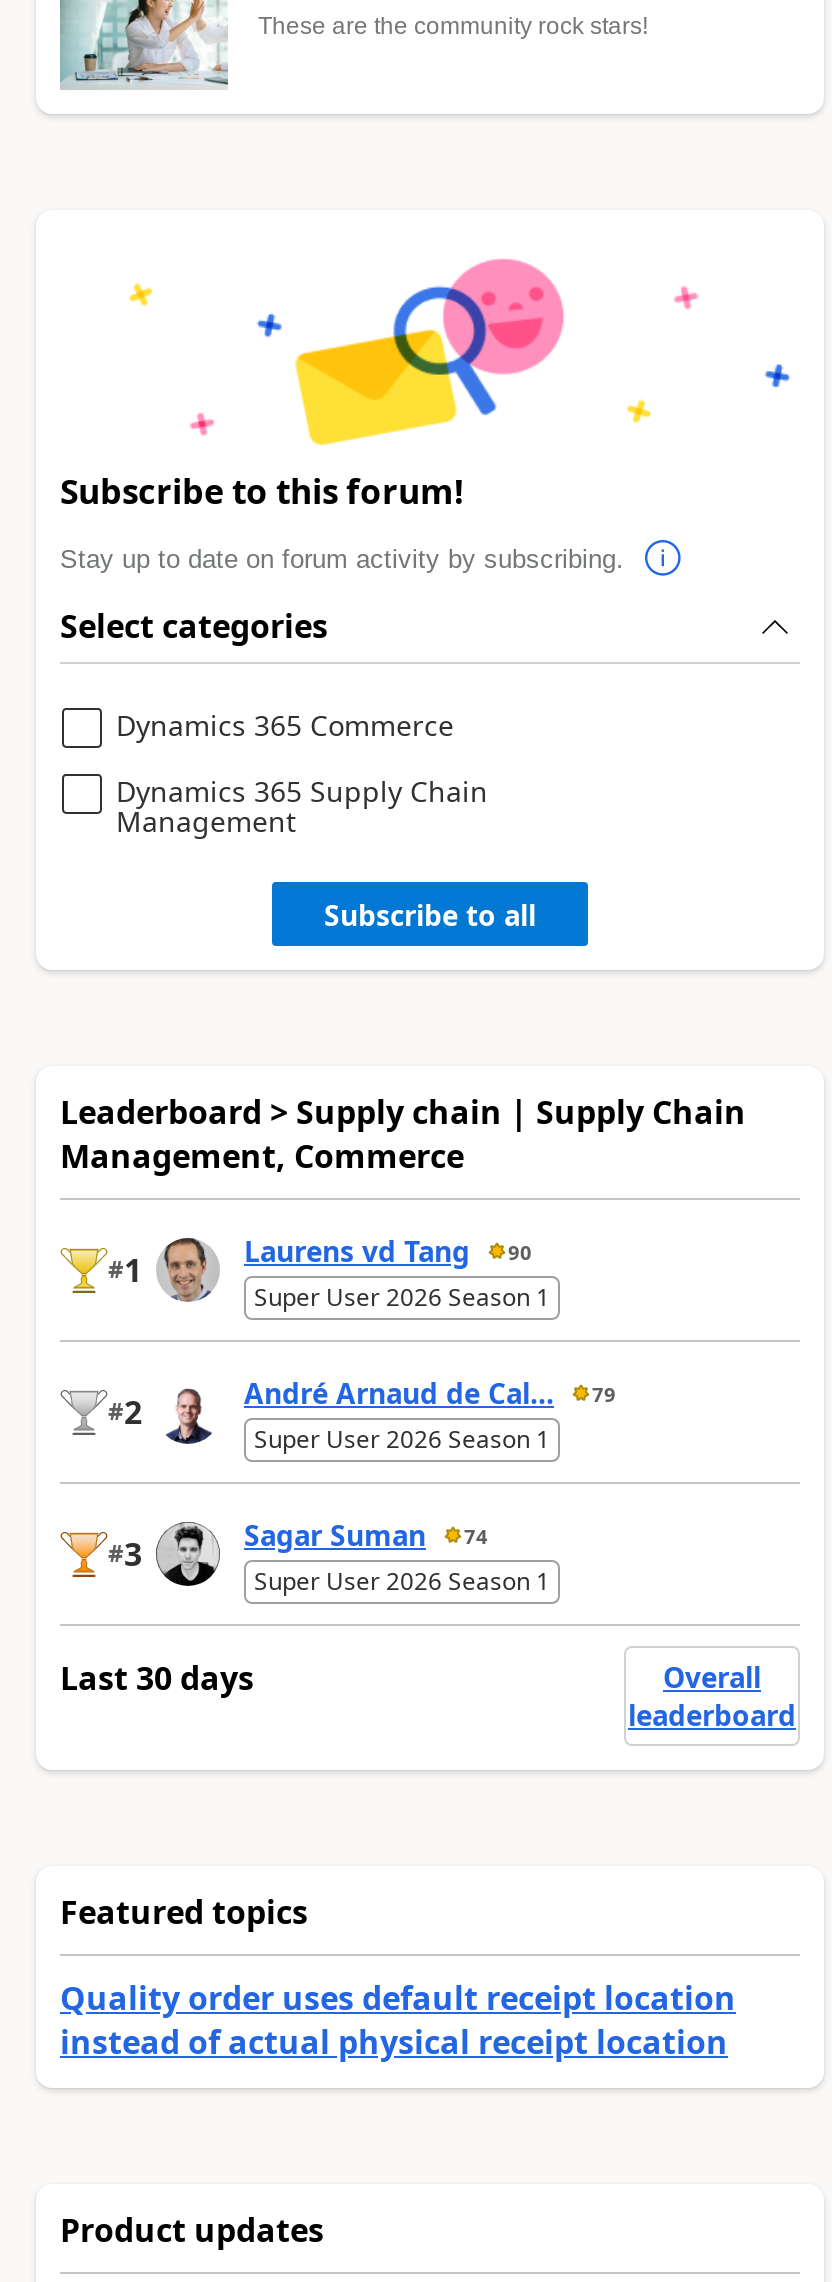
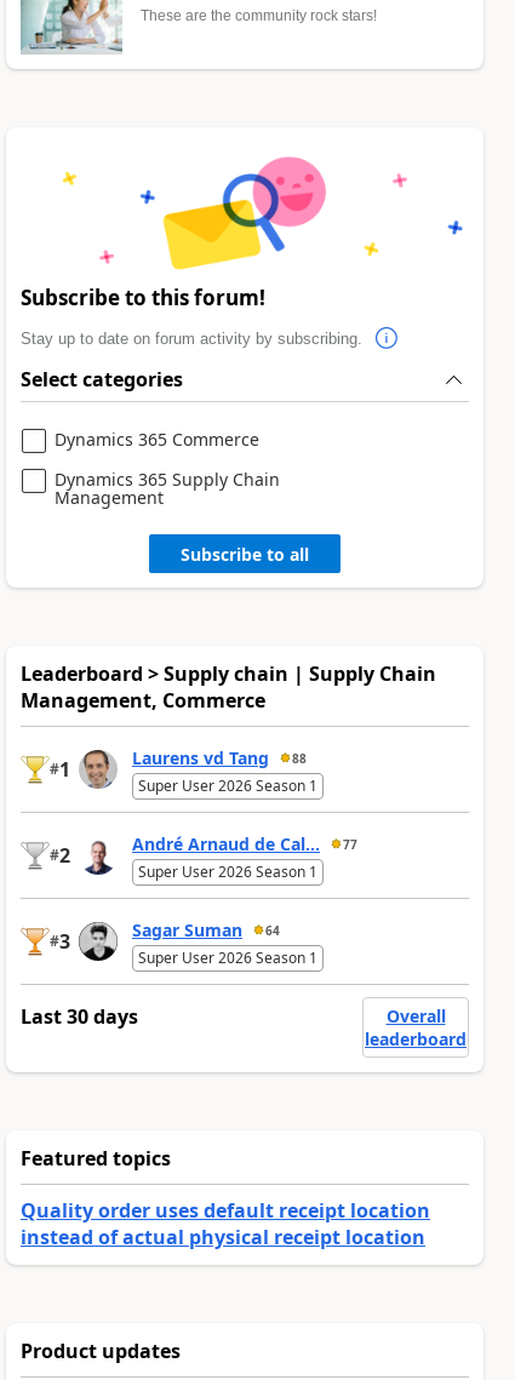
- Laurens vd Tang 90
+ Laurens vd Tang 88

- André Arnaud de Cal... 79
+ André Arnaud de Cal... 77

- Sagar Suman 74
+ Sagar Suman 64
